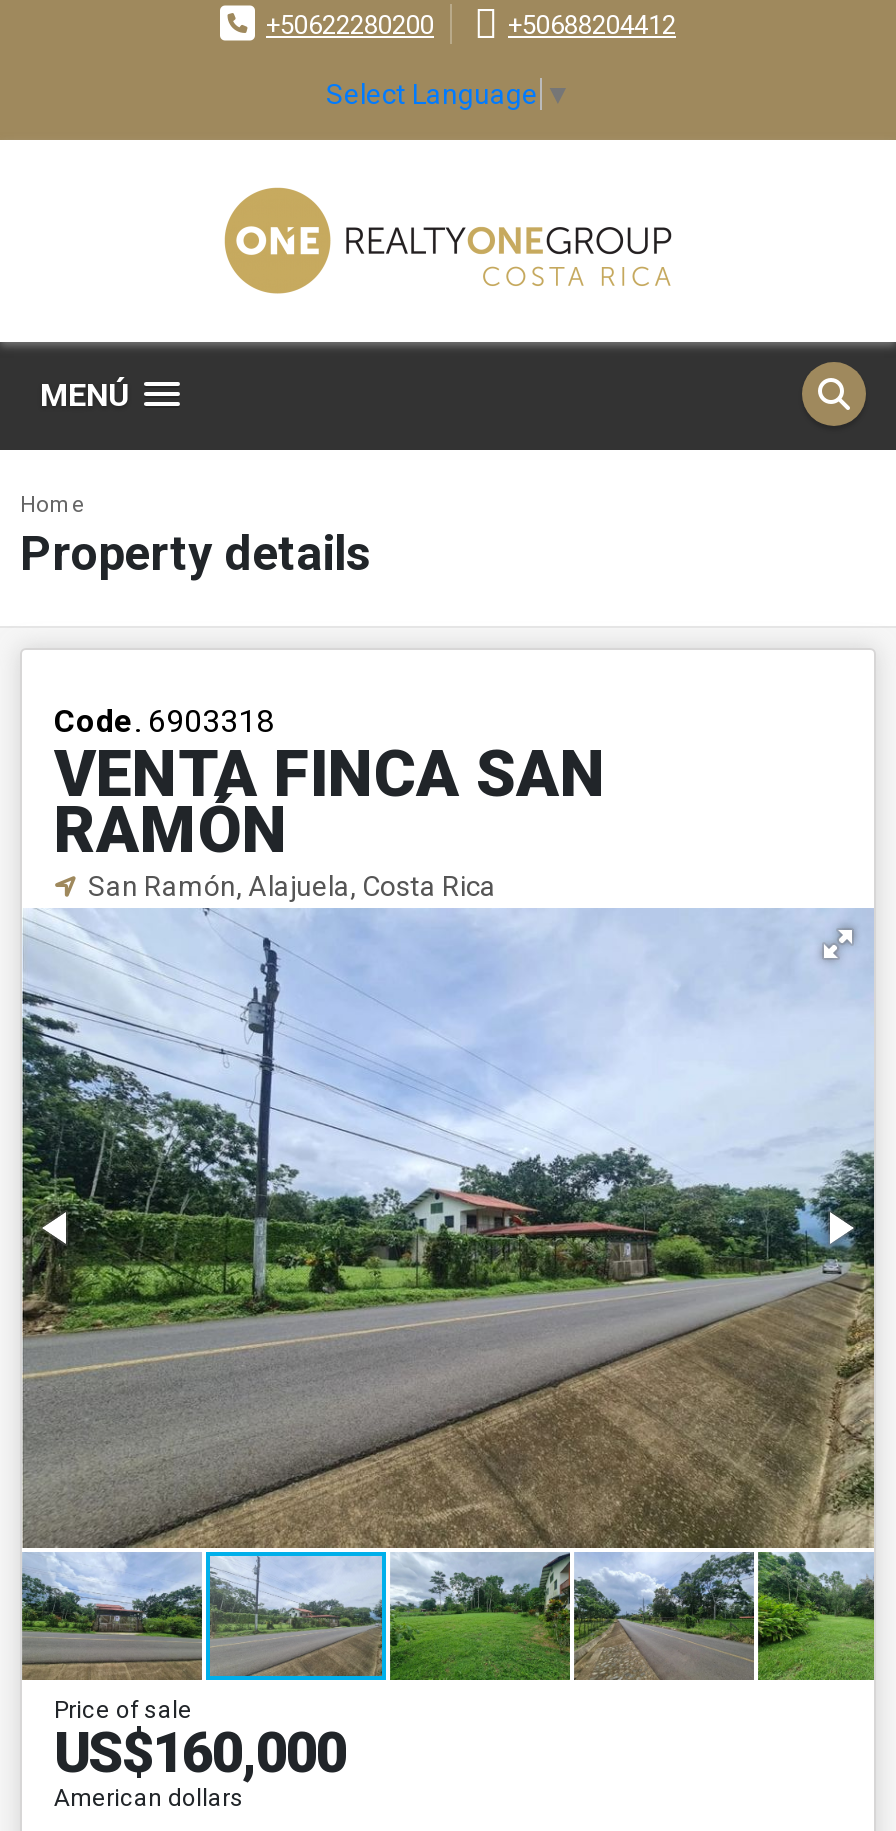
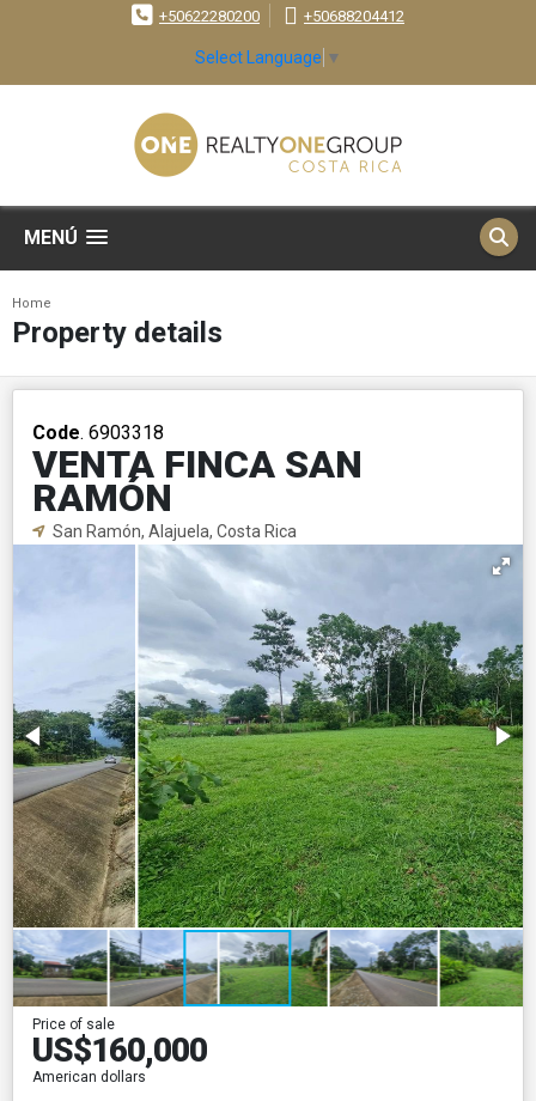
- [image]
+ [image]
